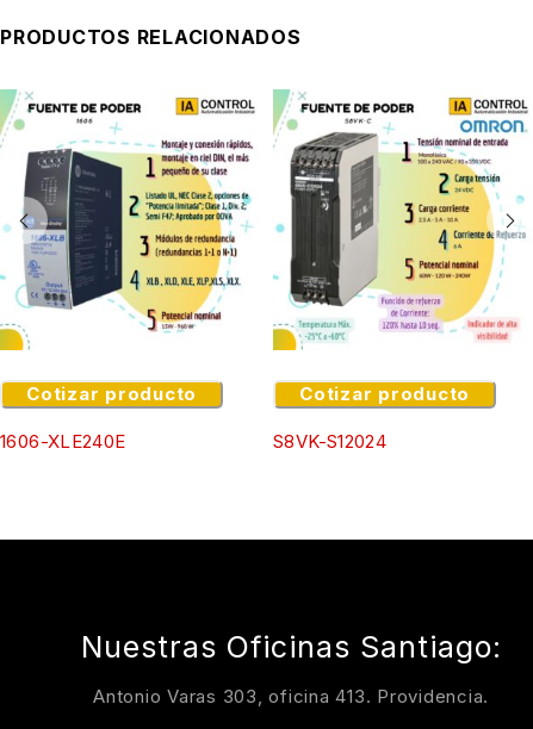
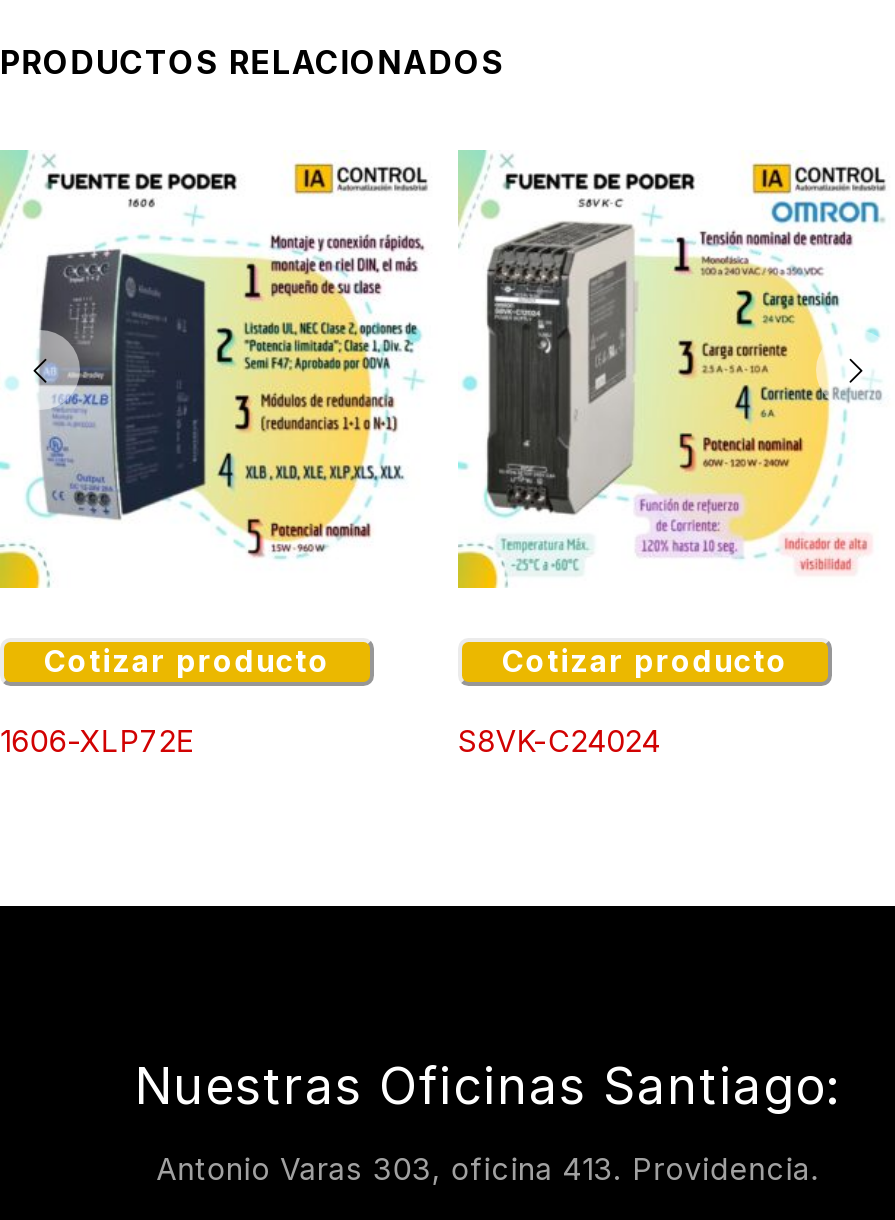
- 1606-XLE240E
+ 1606-XLP72E

- S8VK-S12024
+ S8VK-C24024
